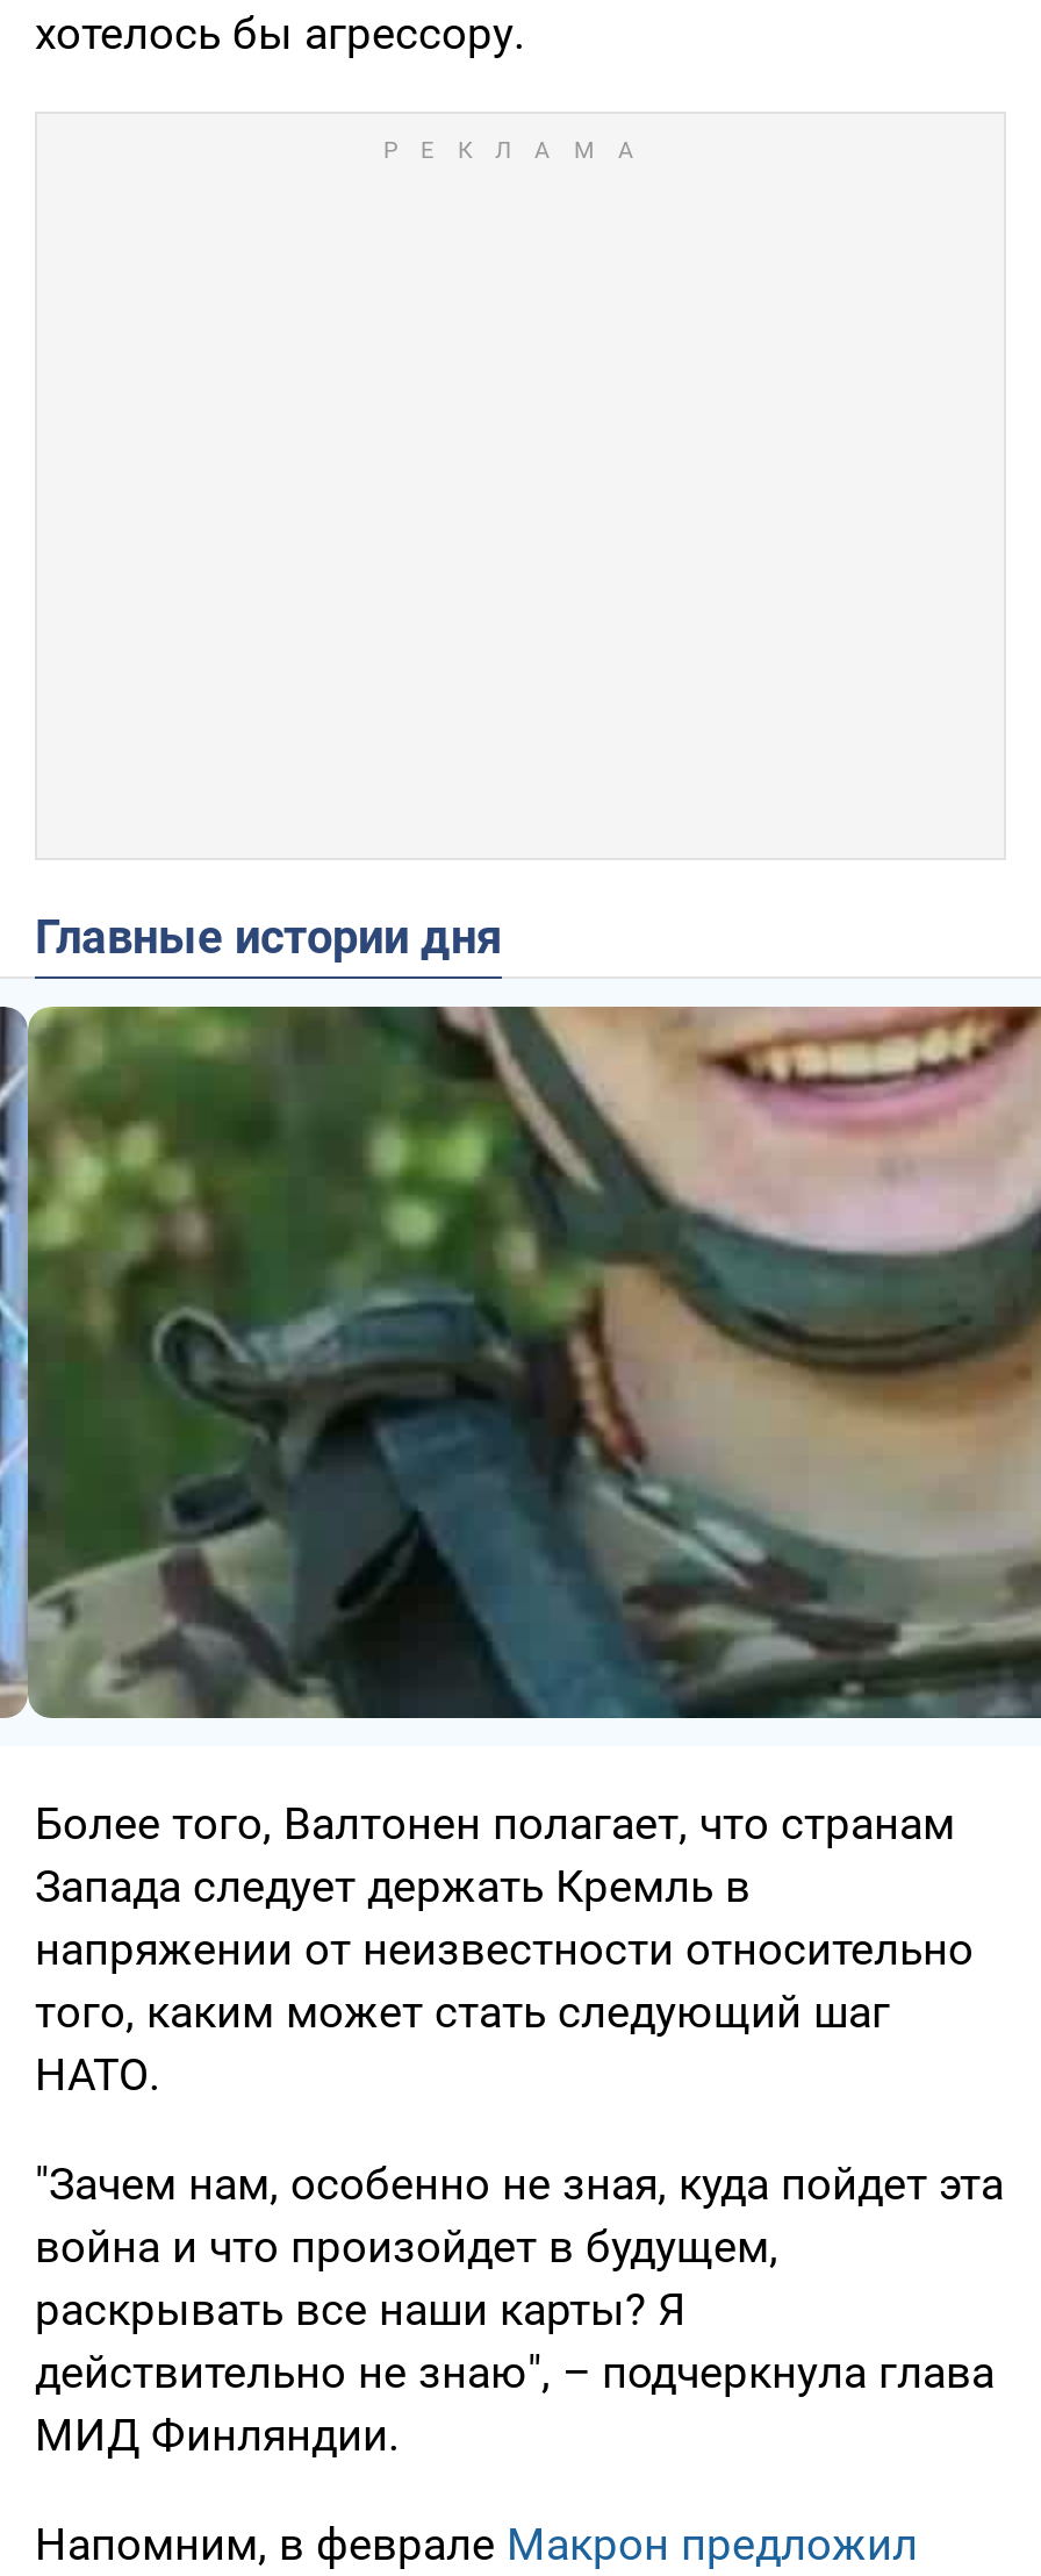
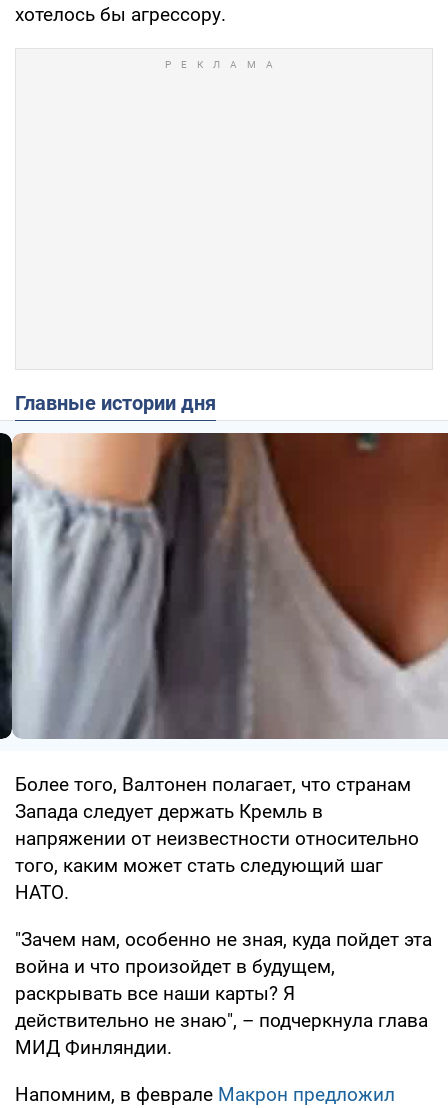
- [image]
+ [image]
